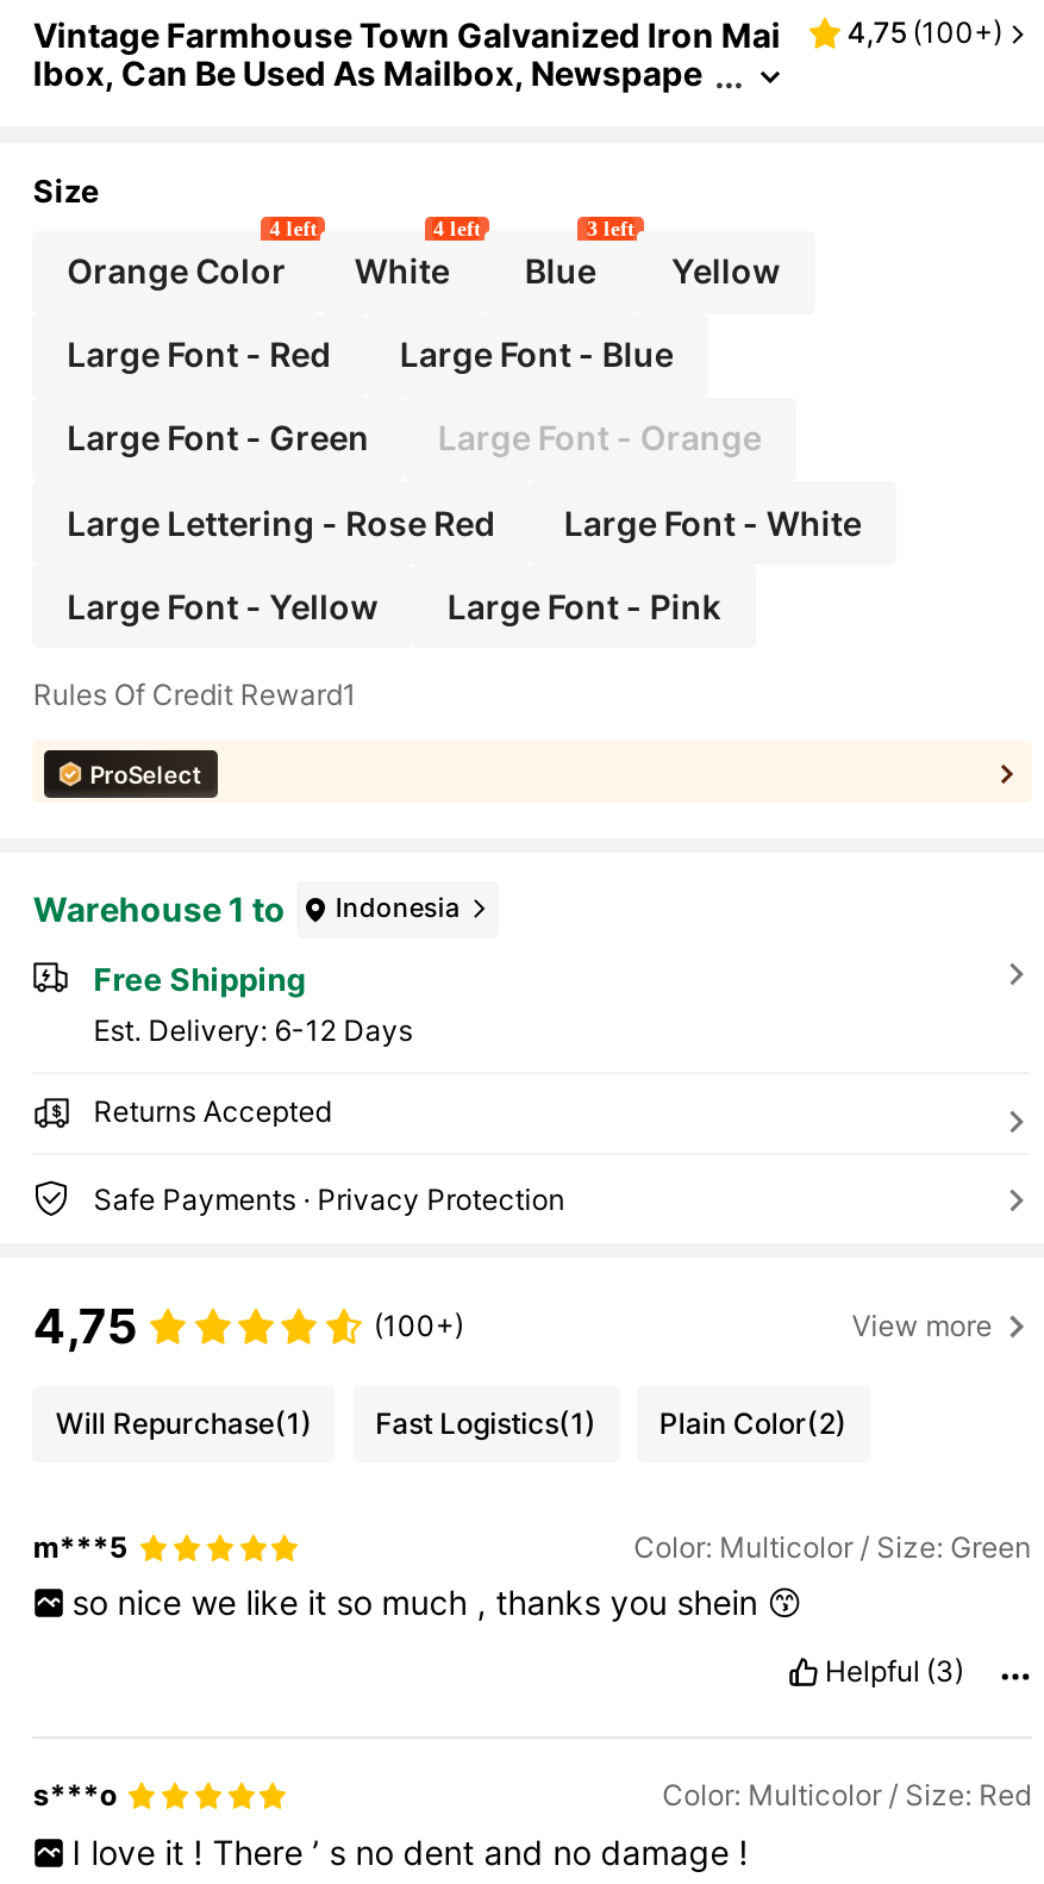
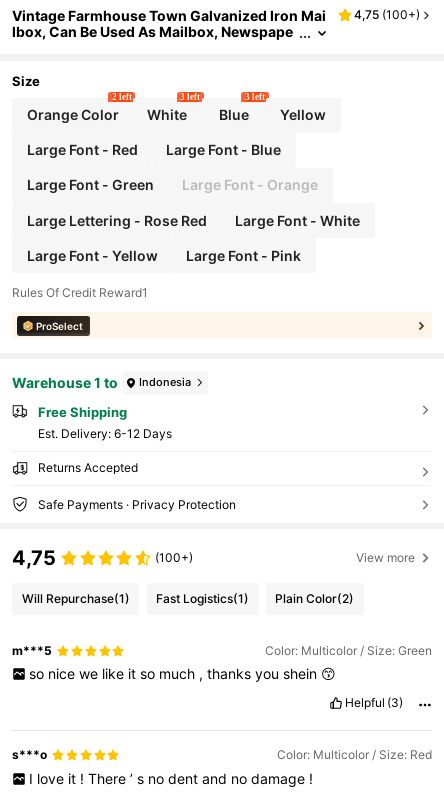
- 4 left
+ 2 left

- 4 left
+ 3 left
